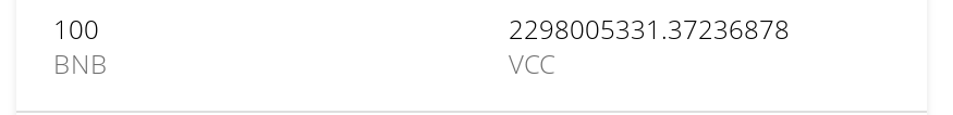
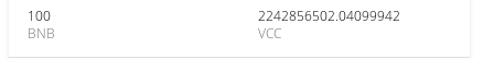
- 2298005331.37236878
+ 2242856502.04099942
